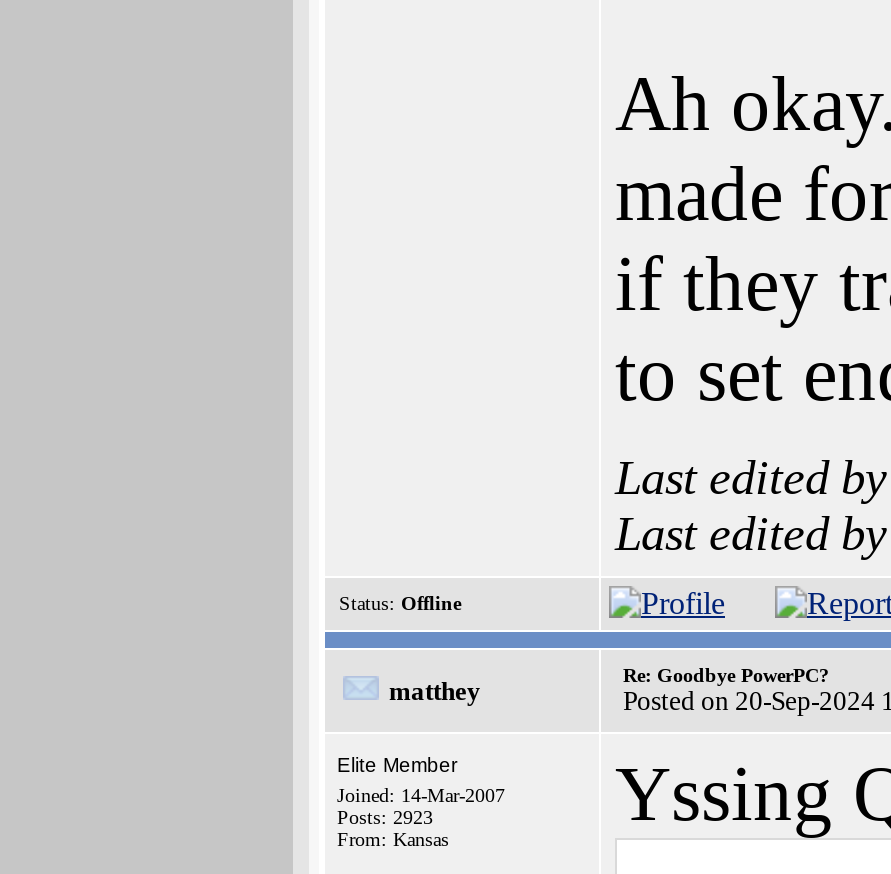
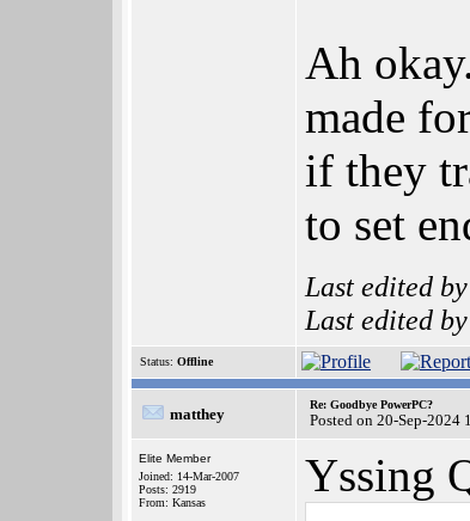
- Posts: 2923
+ Posts: 2919
